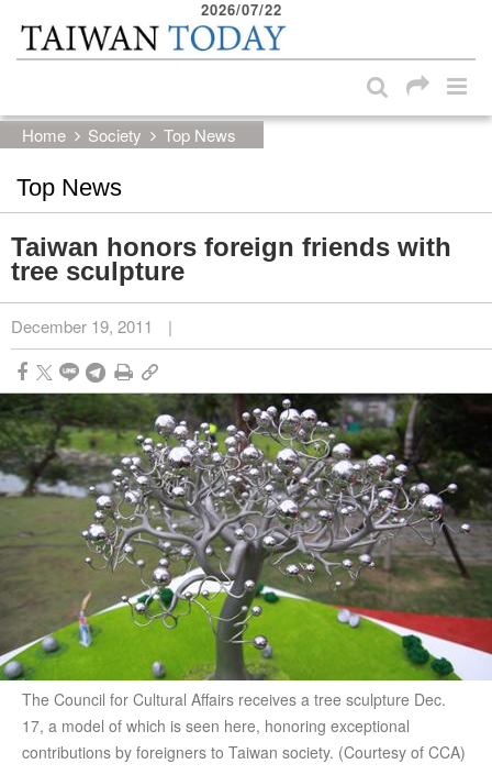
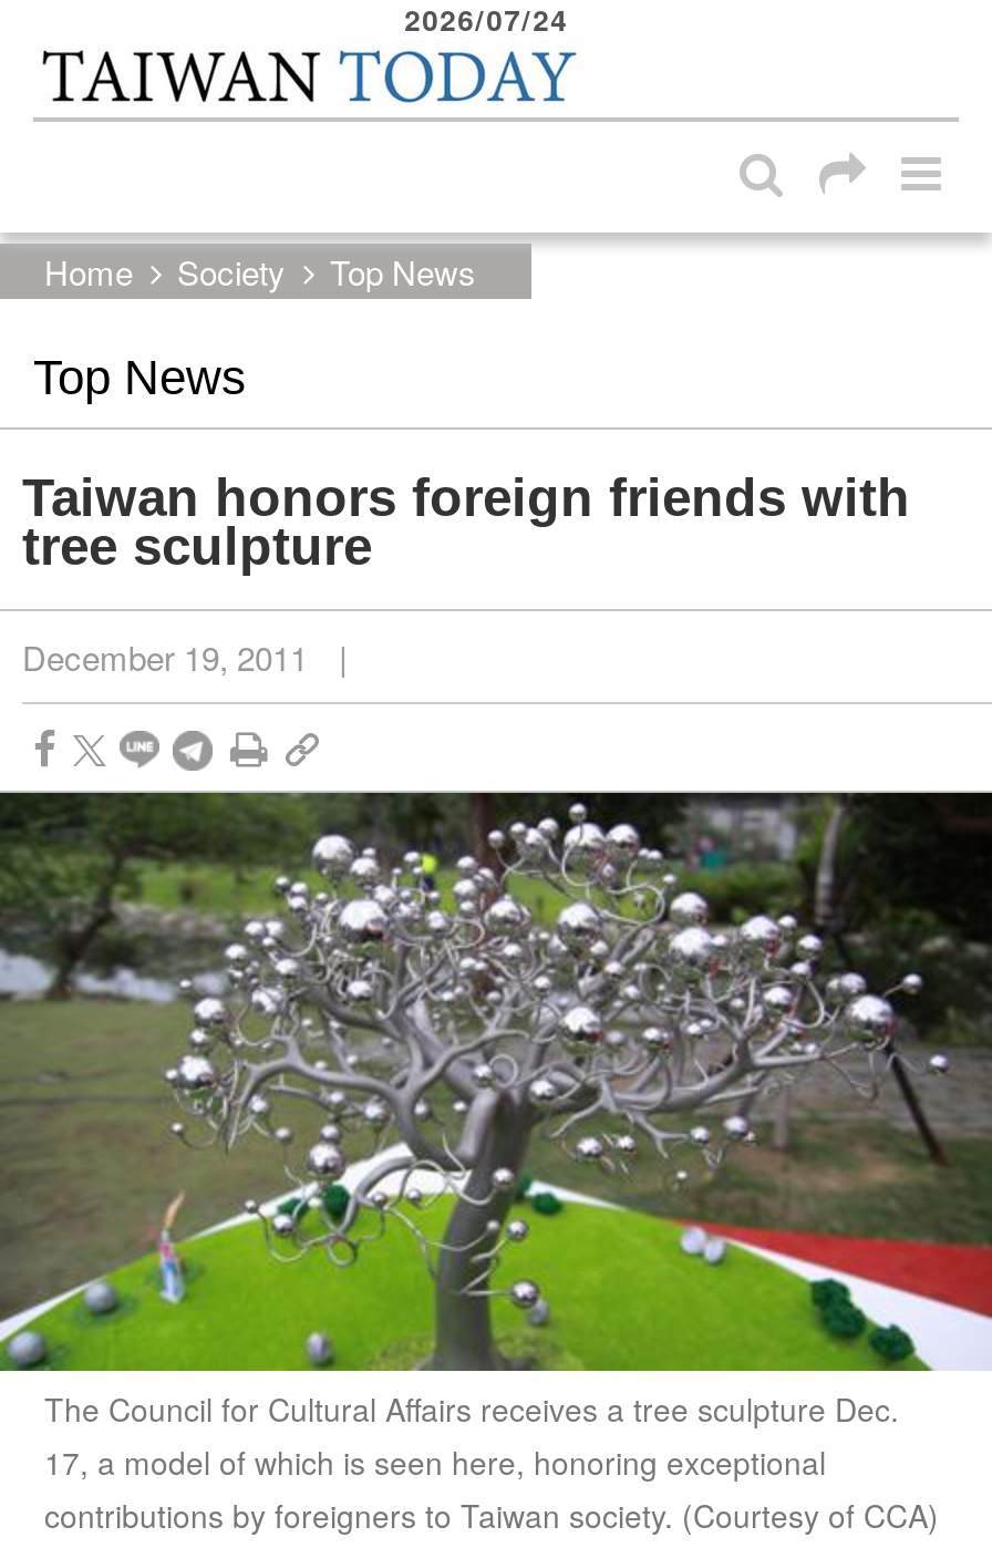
- 2026/07/22
+ 2026/07/24
